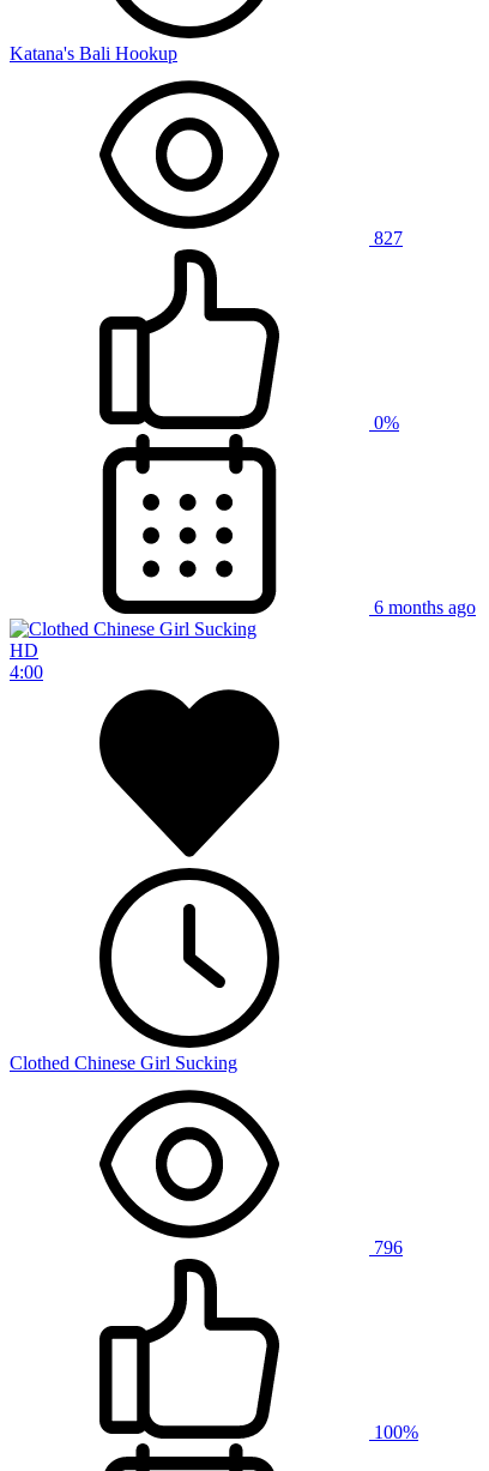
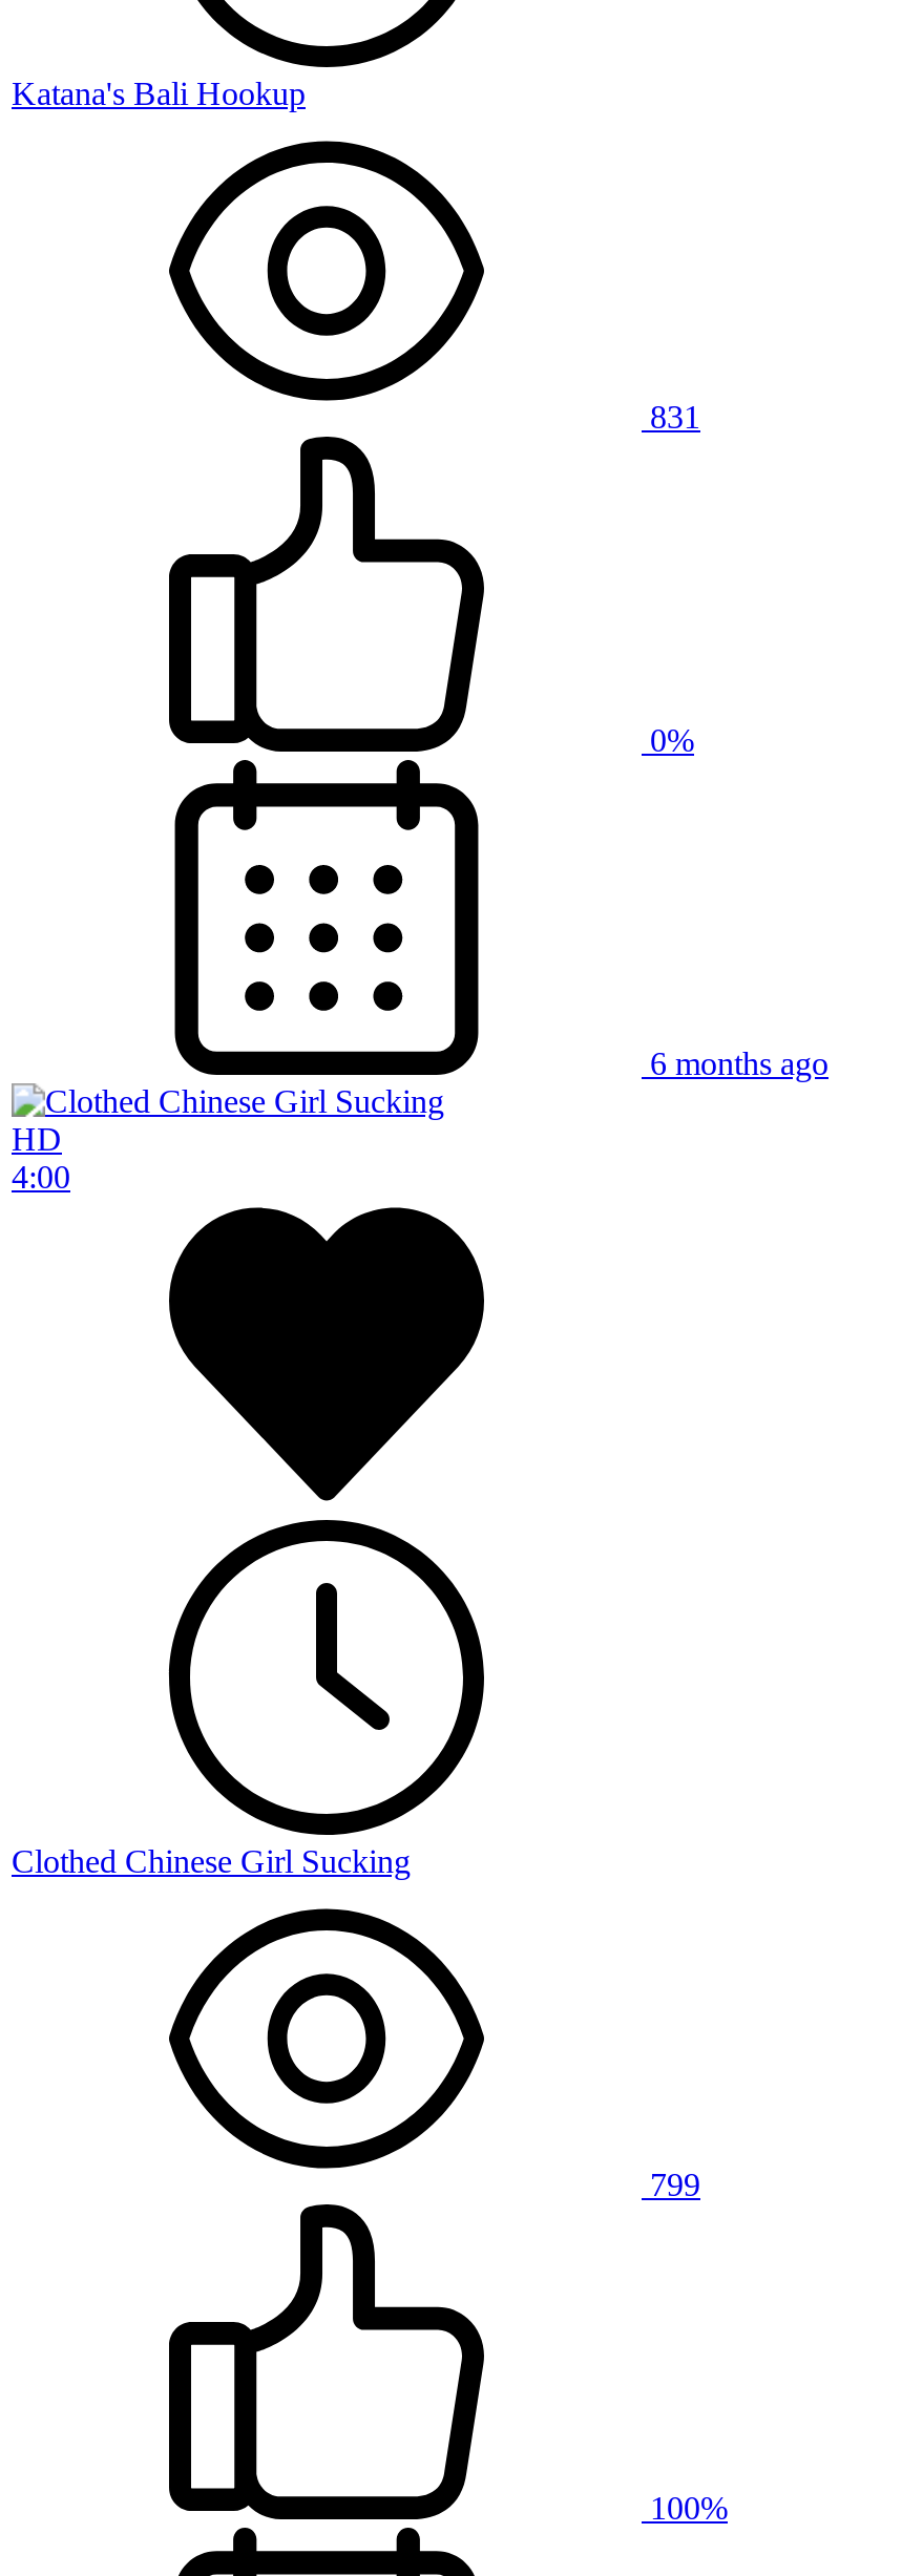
- 827
+ 831

- 796
+ 799
